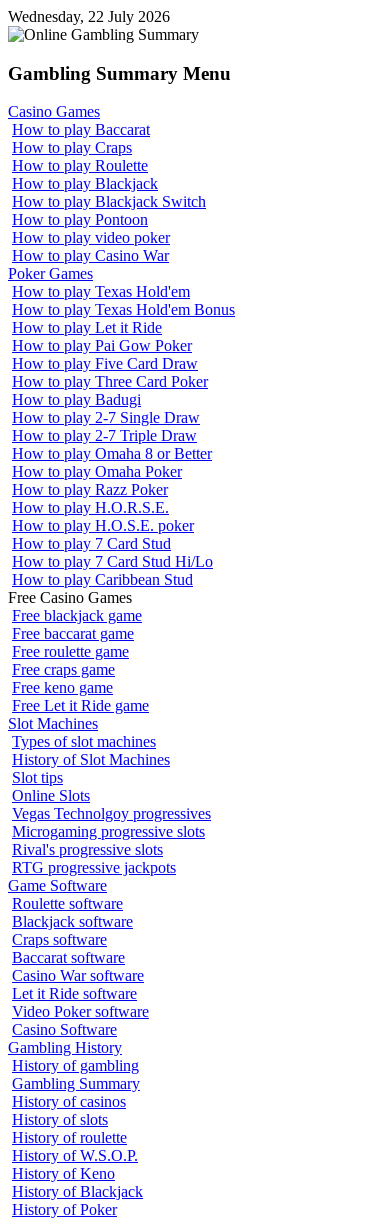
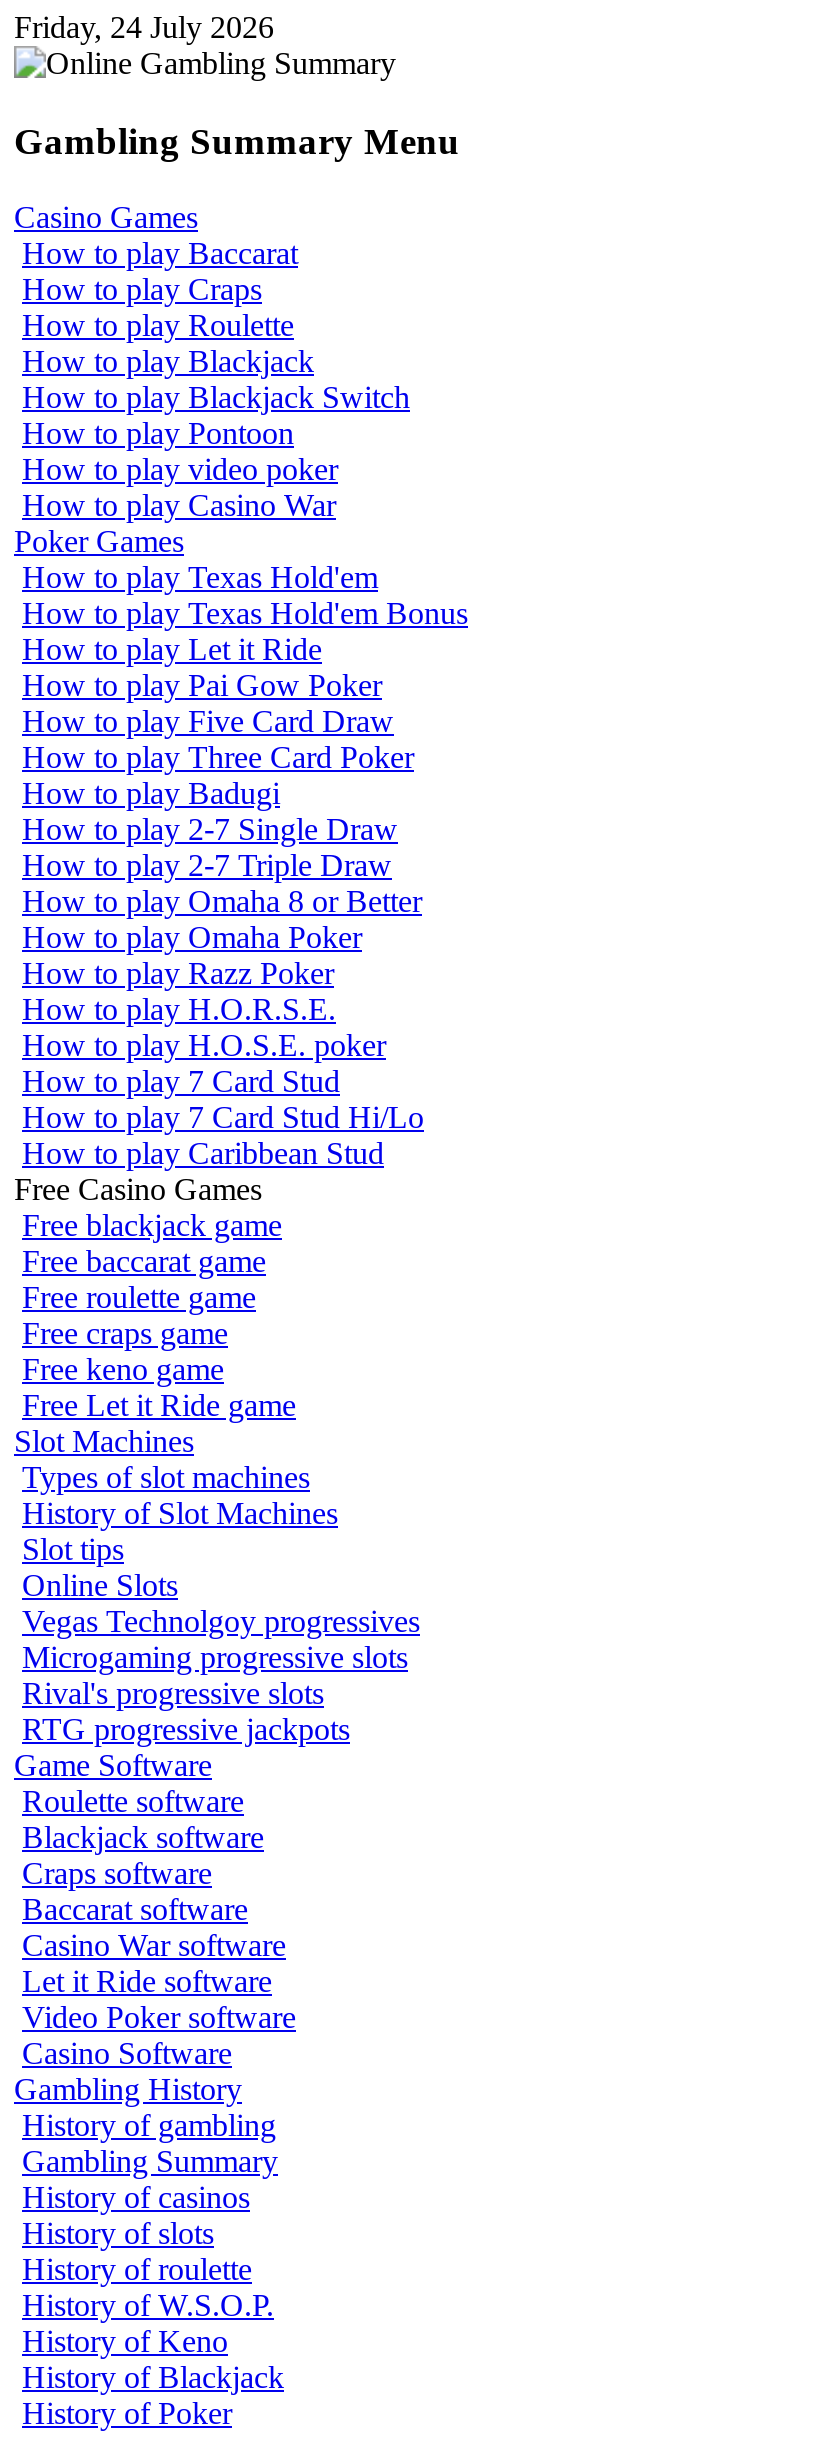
- Wednesday, 22 July 2026
+ Friday, 24 July 2026
